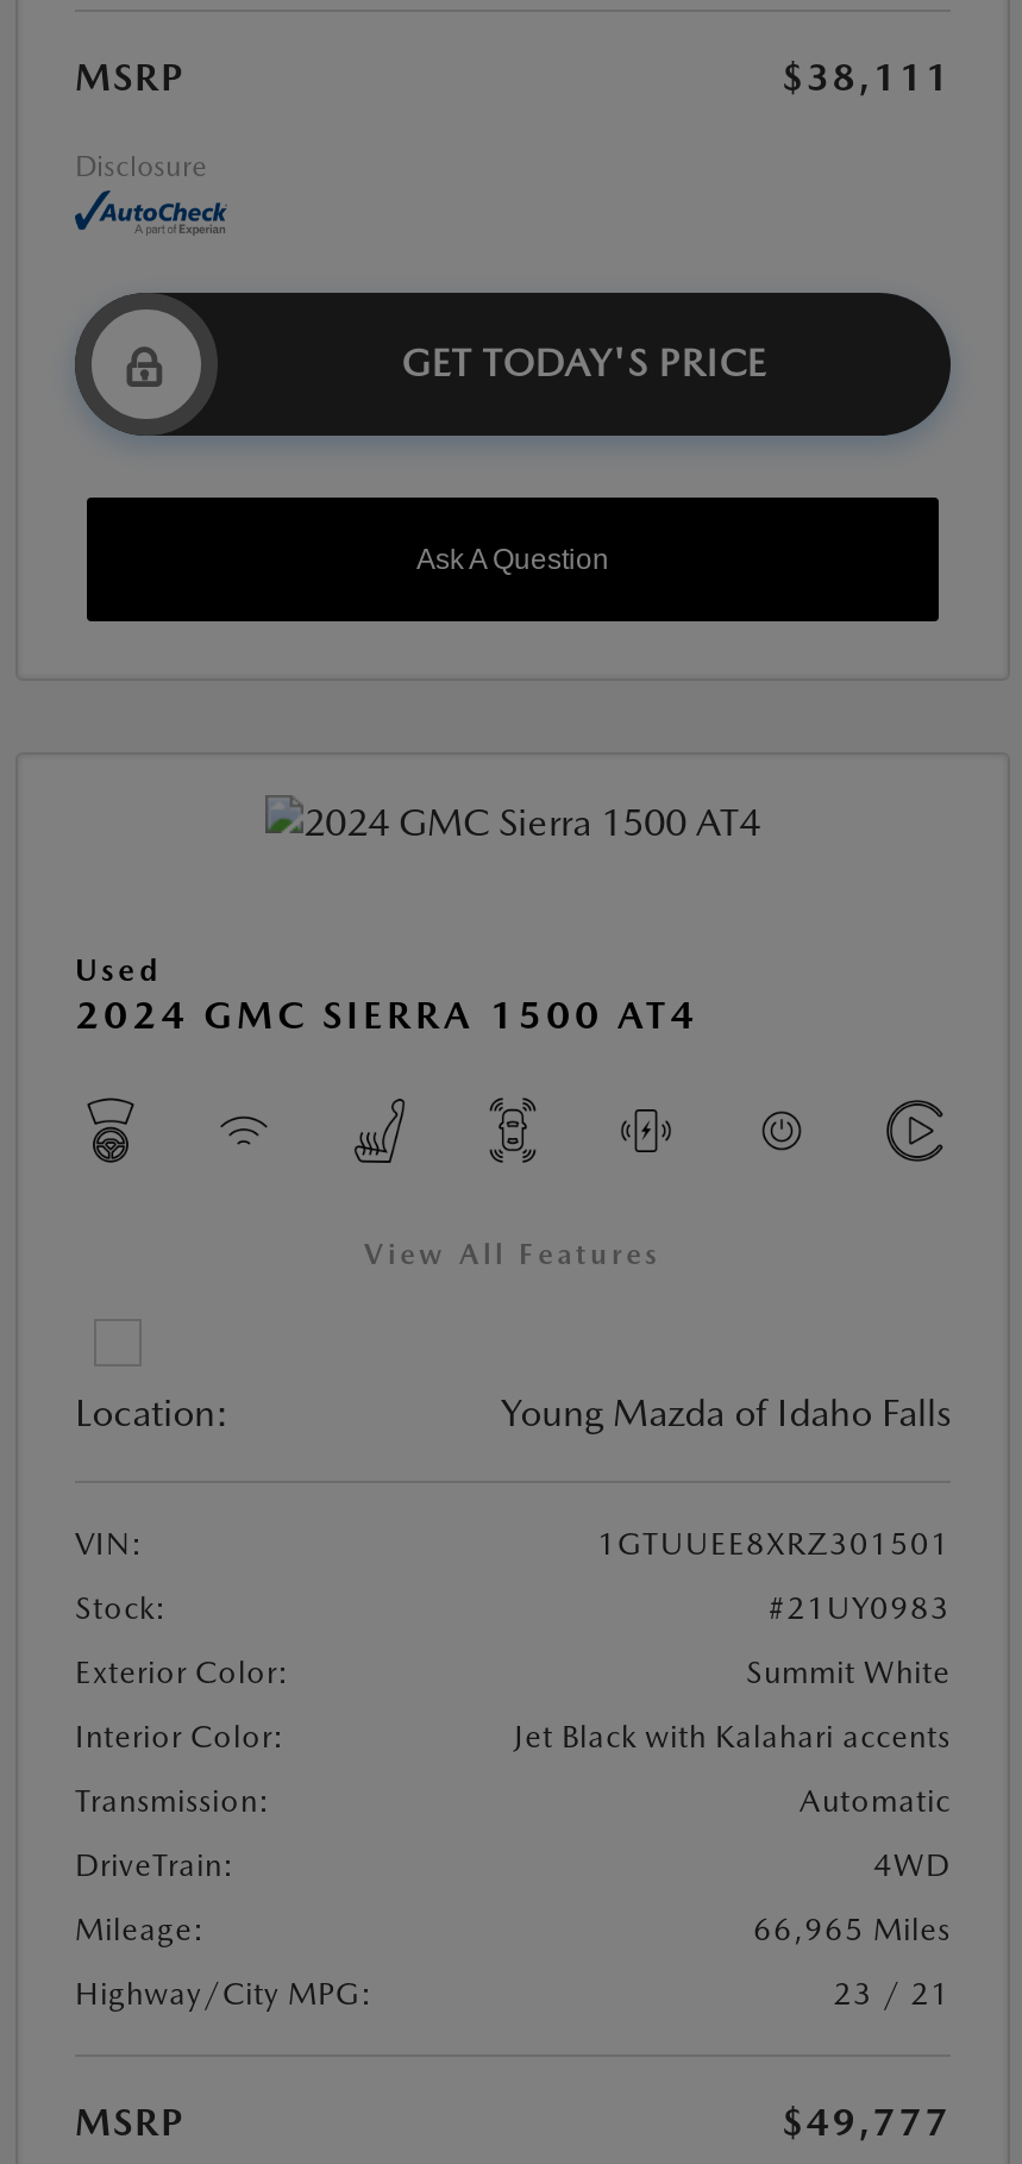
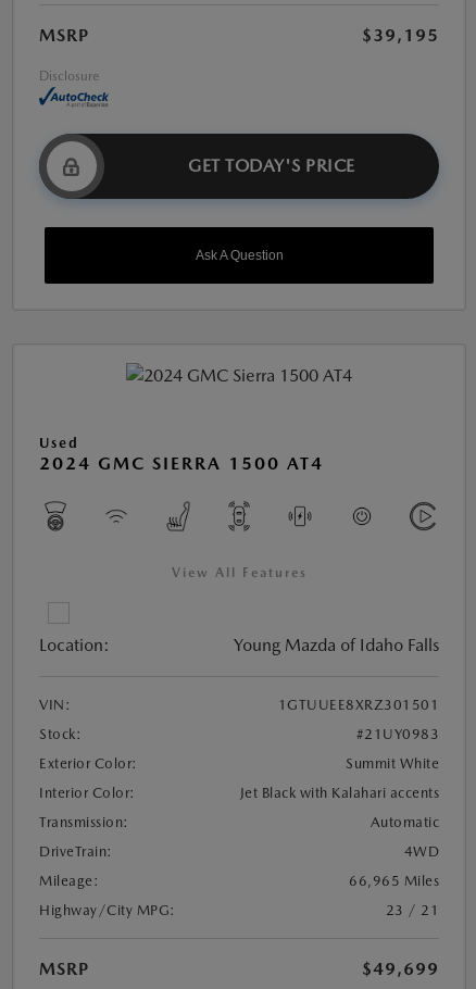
- $38,111
+ $39,195

- $49,777
+ $49,699
